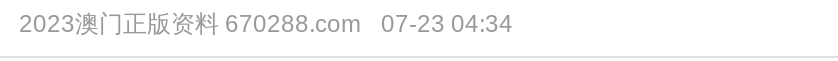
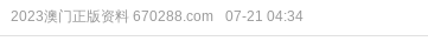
- 2023澳门正版资料 670288.com 07-23 04:34
+ 2023澳门正版资料 670288.com 07-21 04:34
